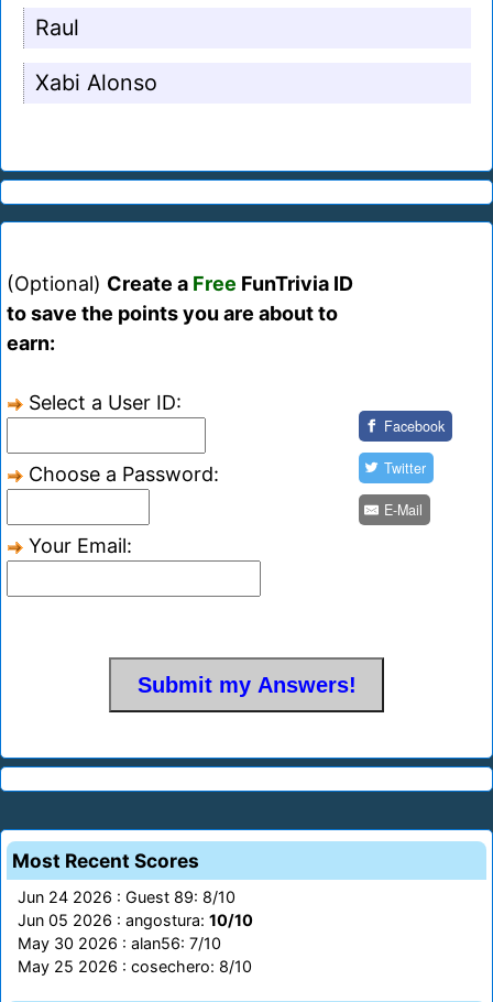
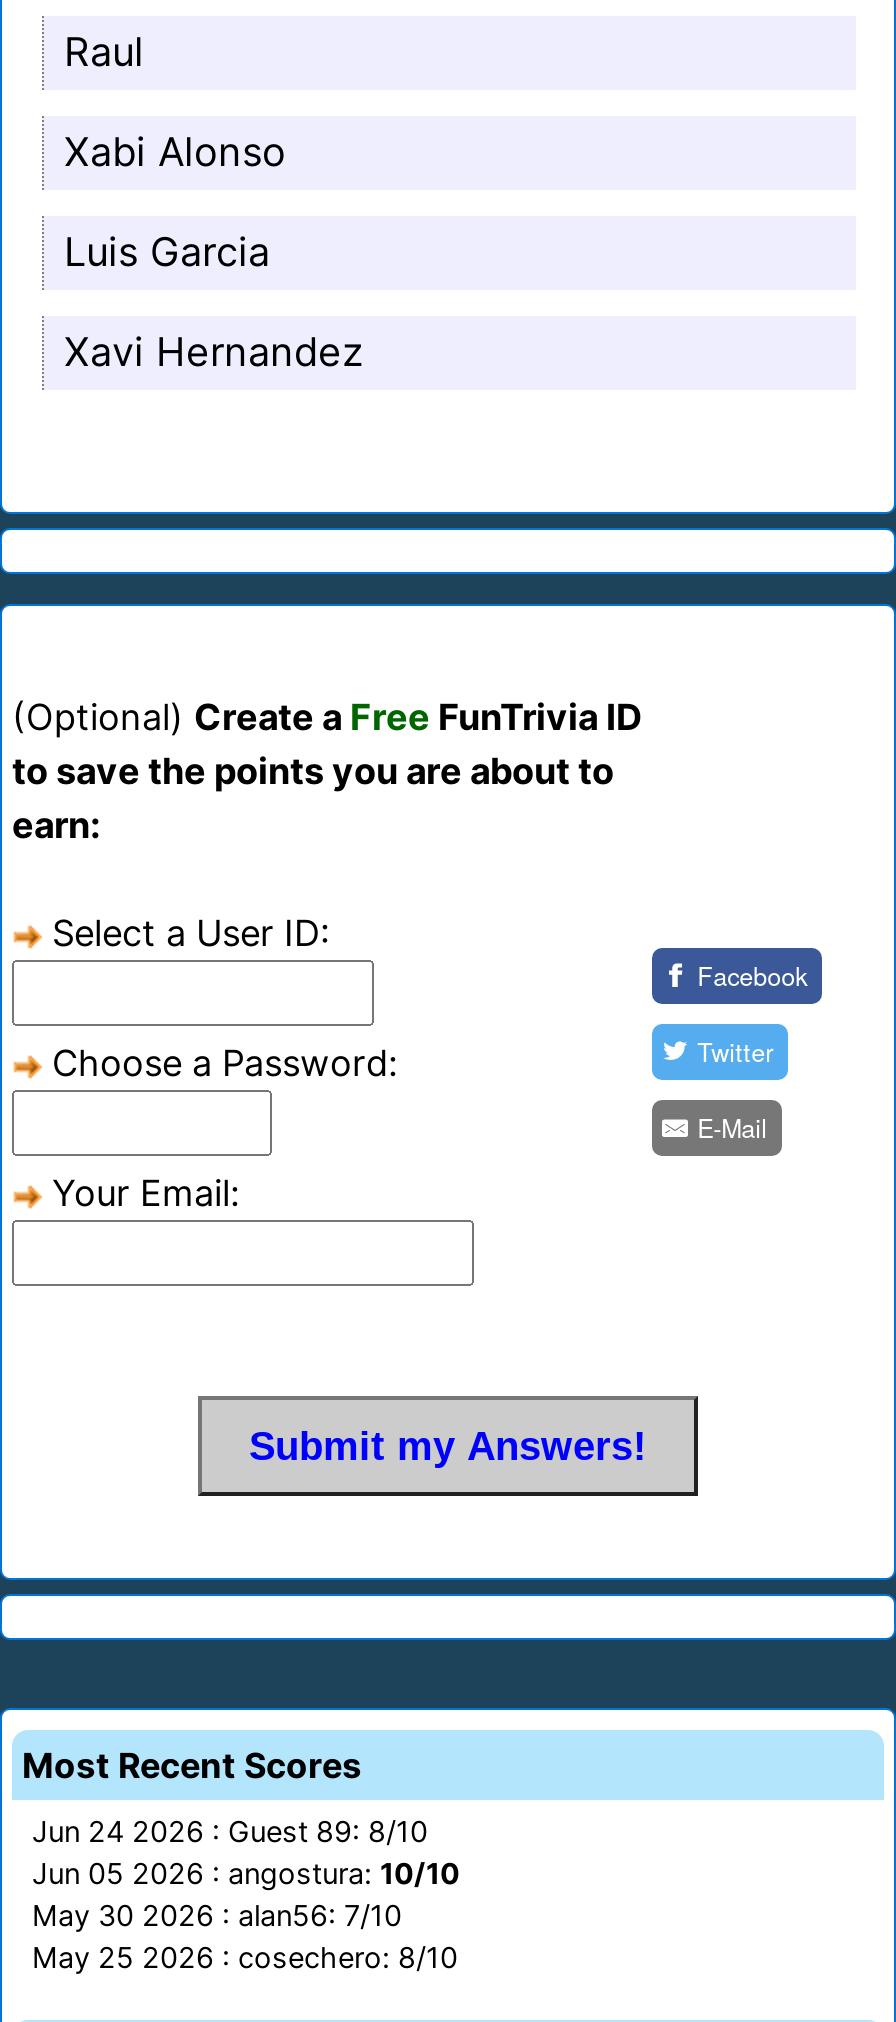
+ Luis Garcia
+ Xavi Hernandez
